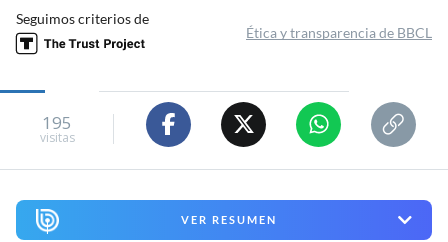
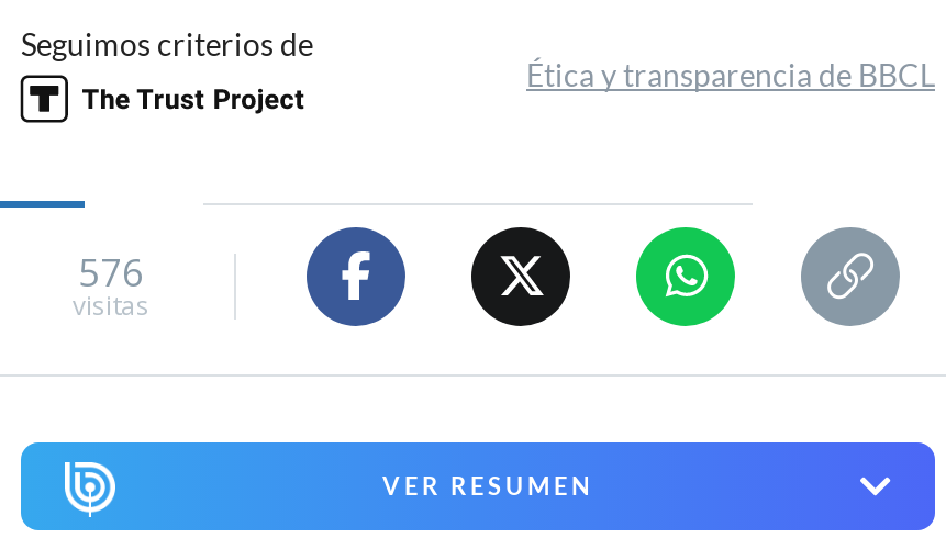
- 195
+ 576
